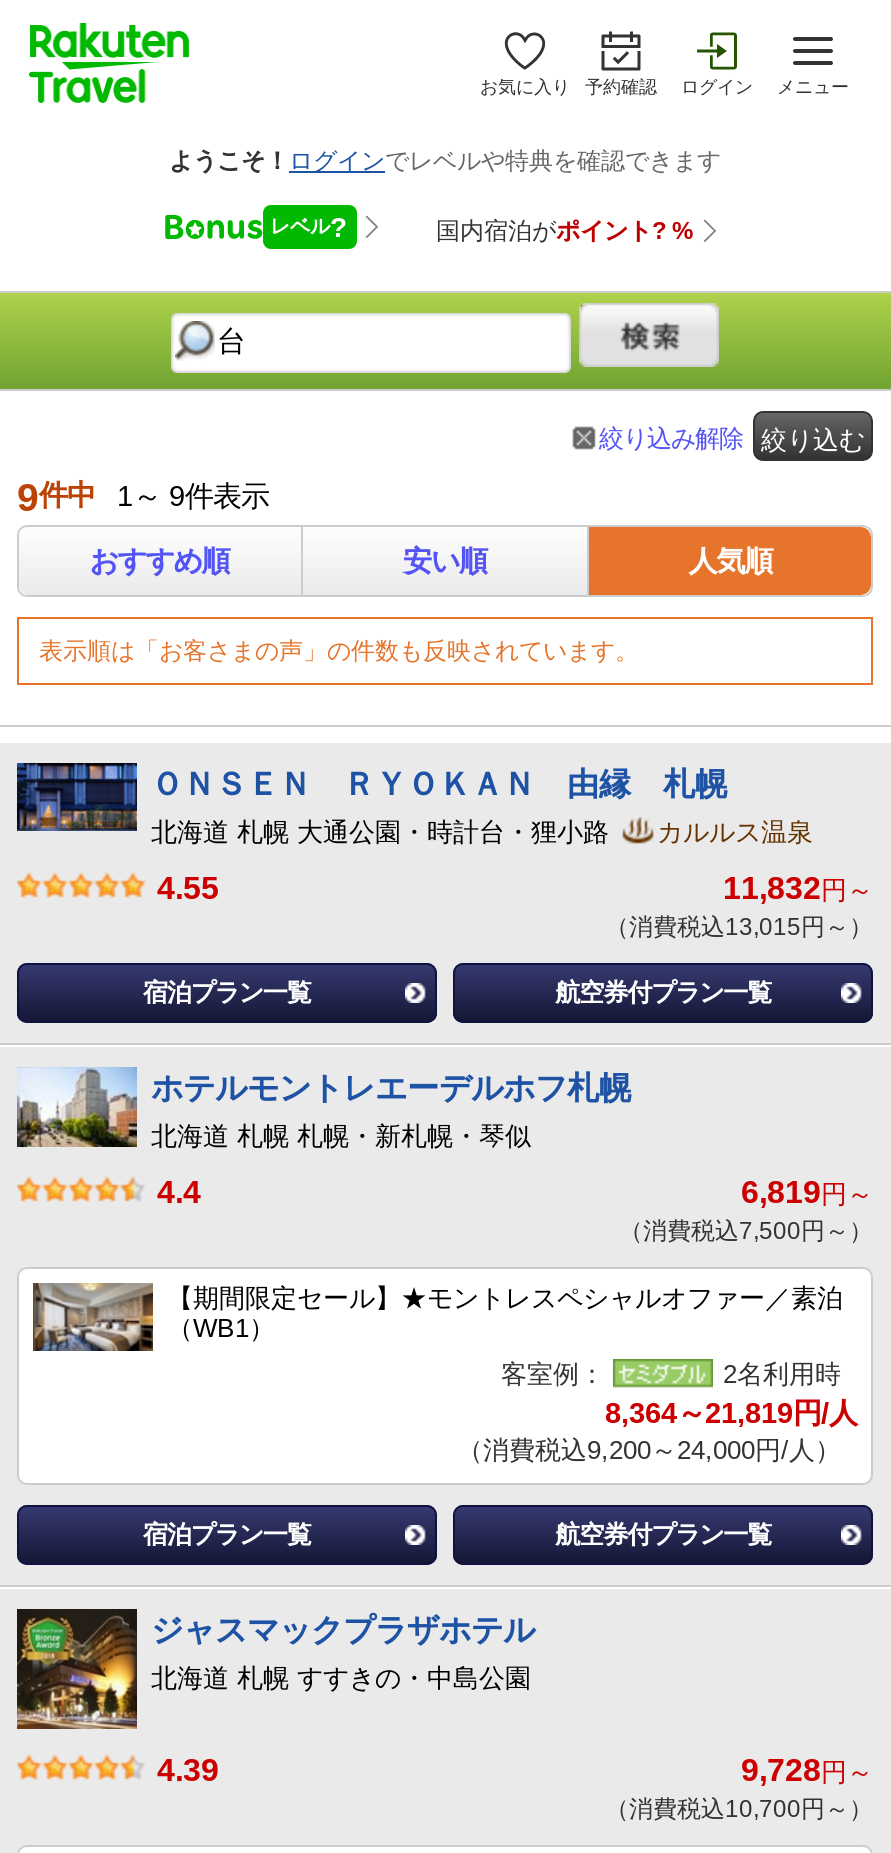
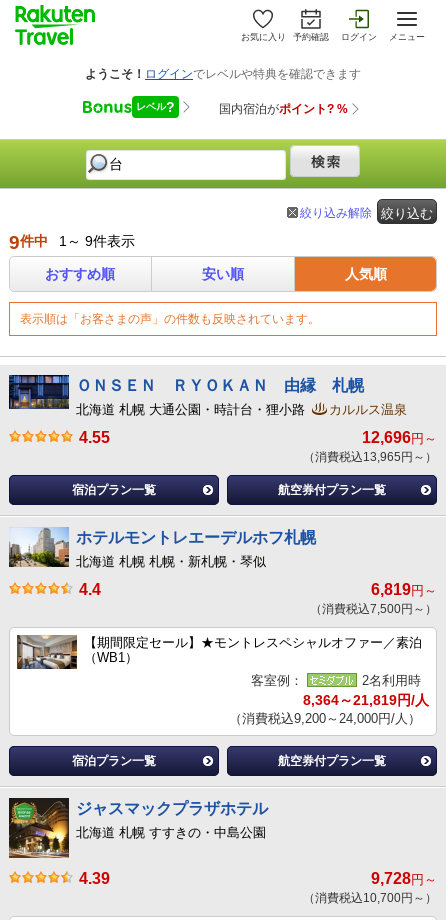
- 11,832円～
+ 12,696円～

- （消費税込13,015円～）
+ （消費税込13,965円～）
